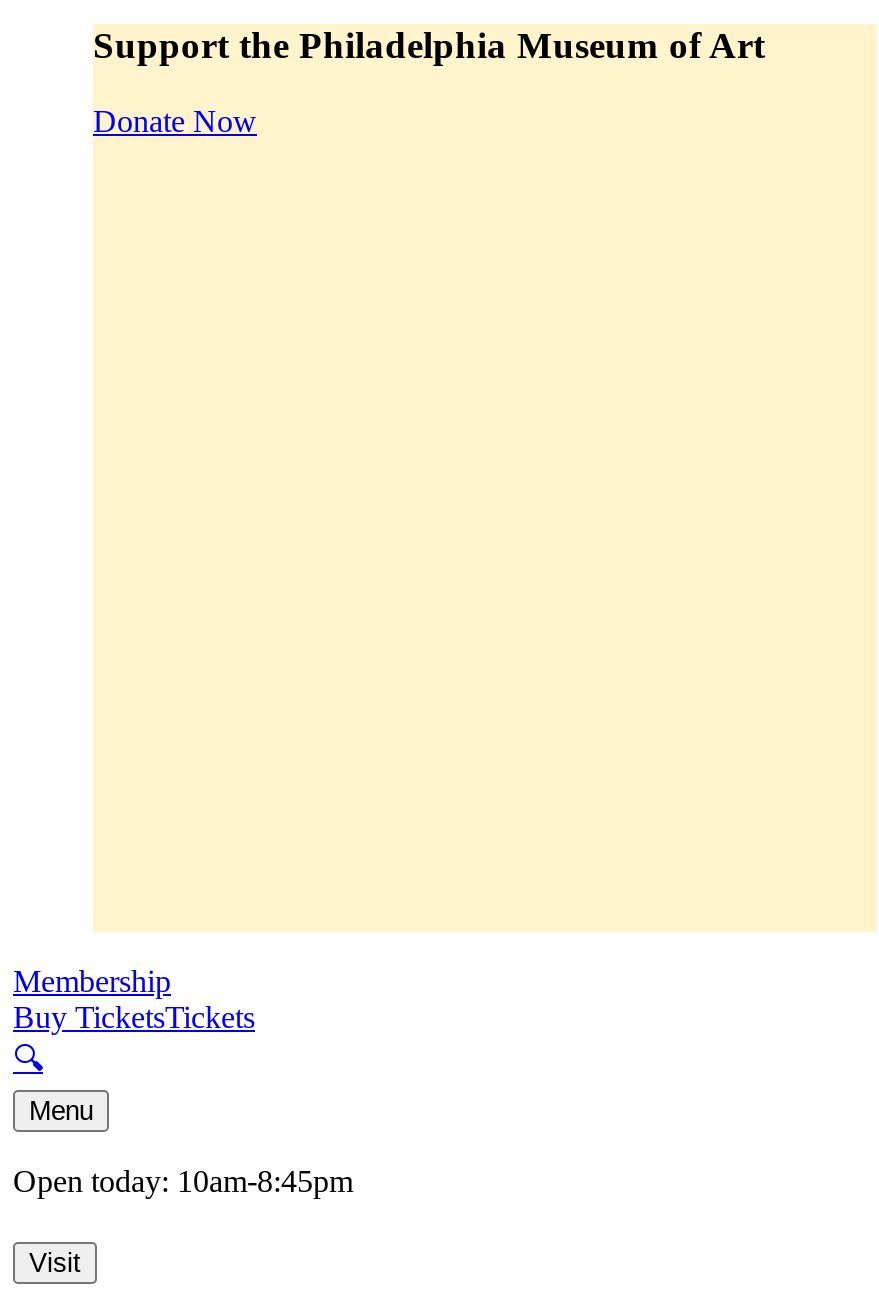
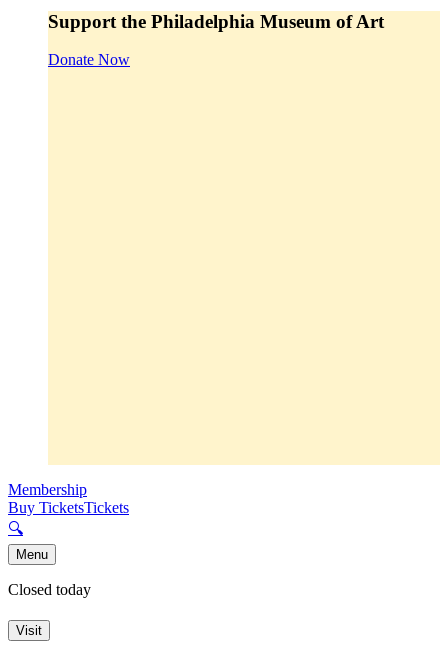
- Open today: 10am-8:45pm
+ Closed today
